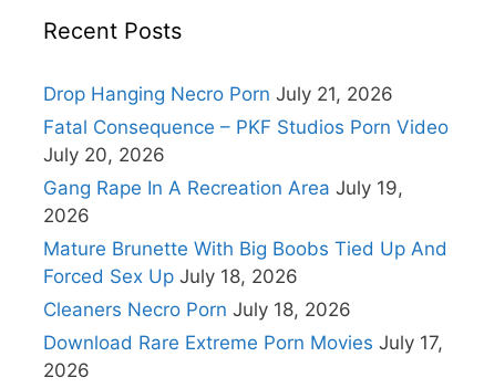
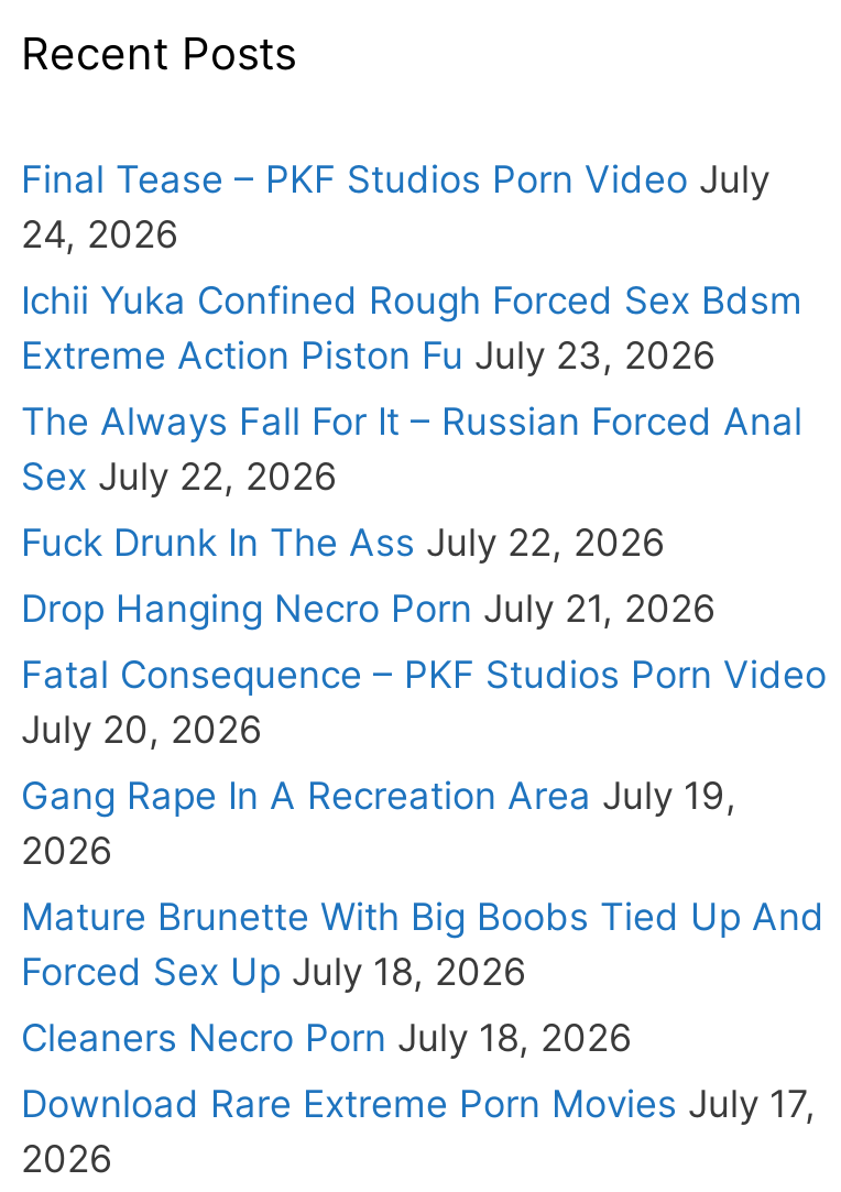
+ Final Tease – PKF Studios Porn Video July
+ 24, 2026
+ Ichii Yuka Confined Rough Forced Sex Bdsm
+ Extreme Action Piston Fu July 23, 2026
+ The Always Fall For It – Russian Forced Anal
+ Sex July 22, 2026
+ Fuck Drunk In The Ass July 22, 2026
